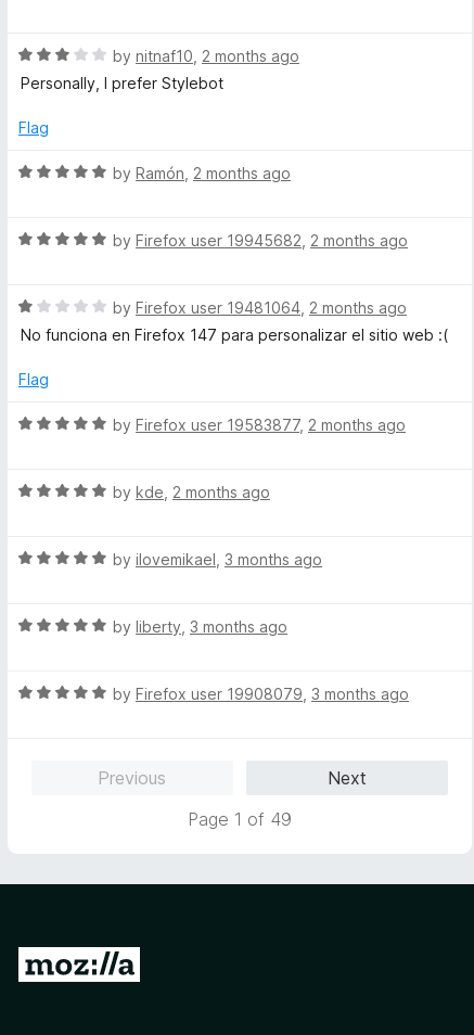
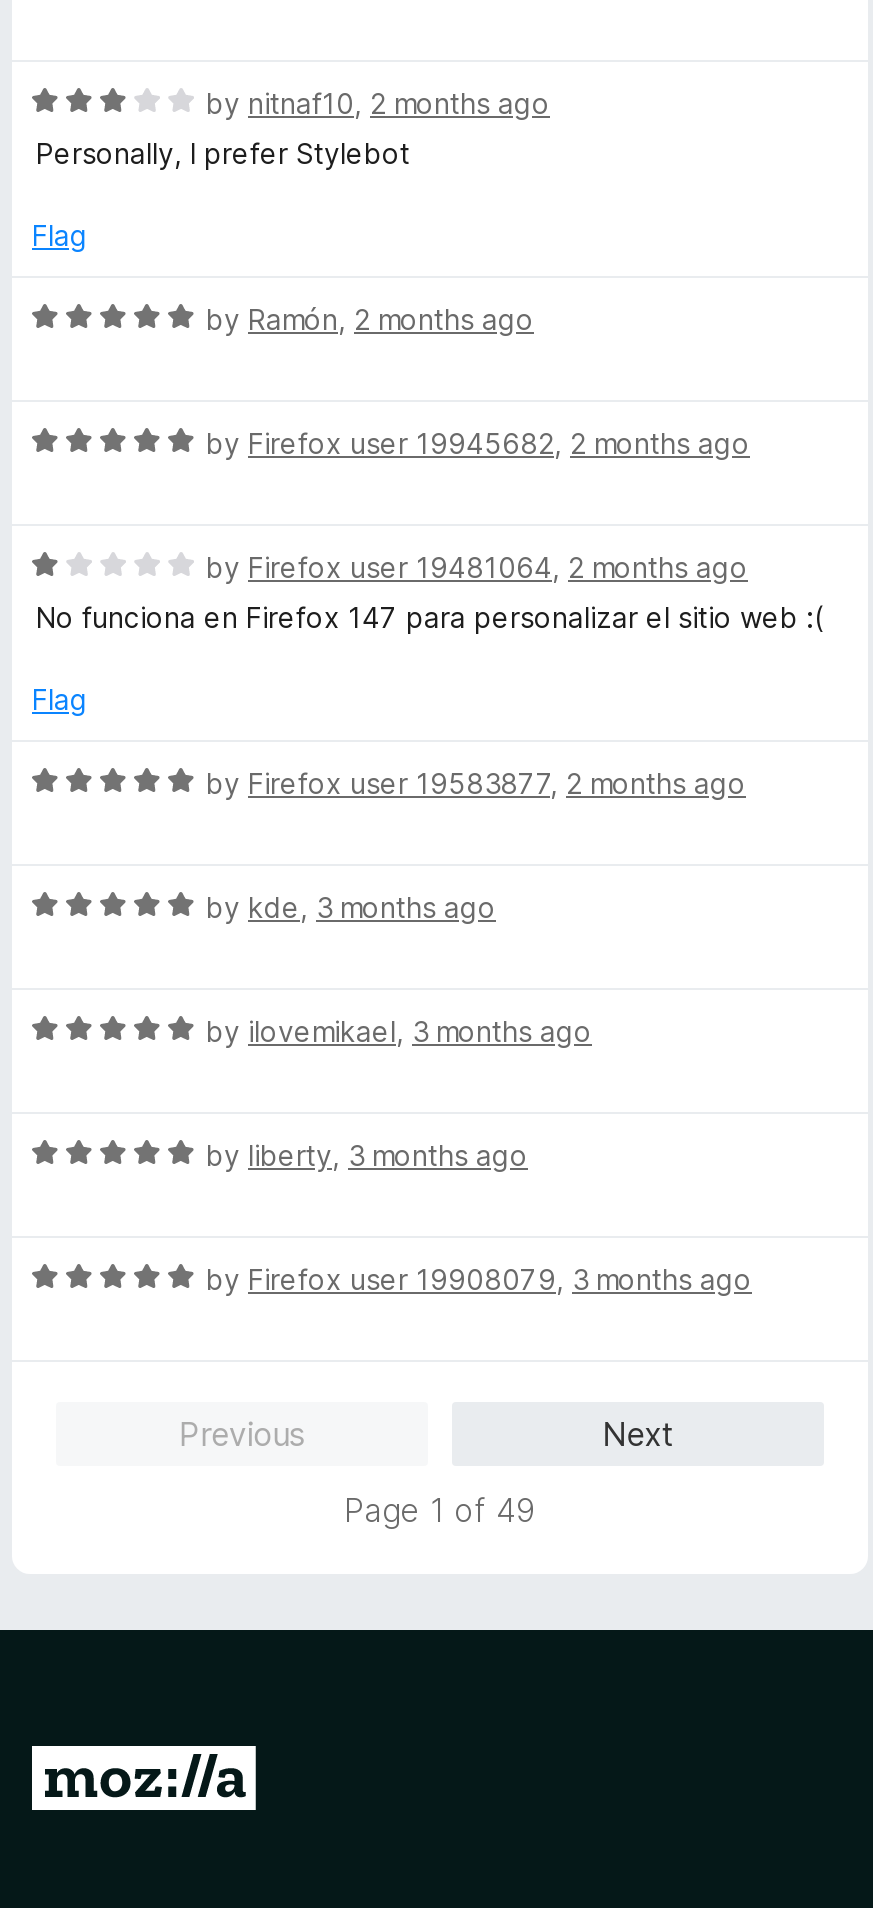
- by kde, 2 months ago
+ by kde, 3 months ago
